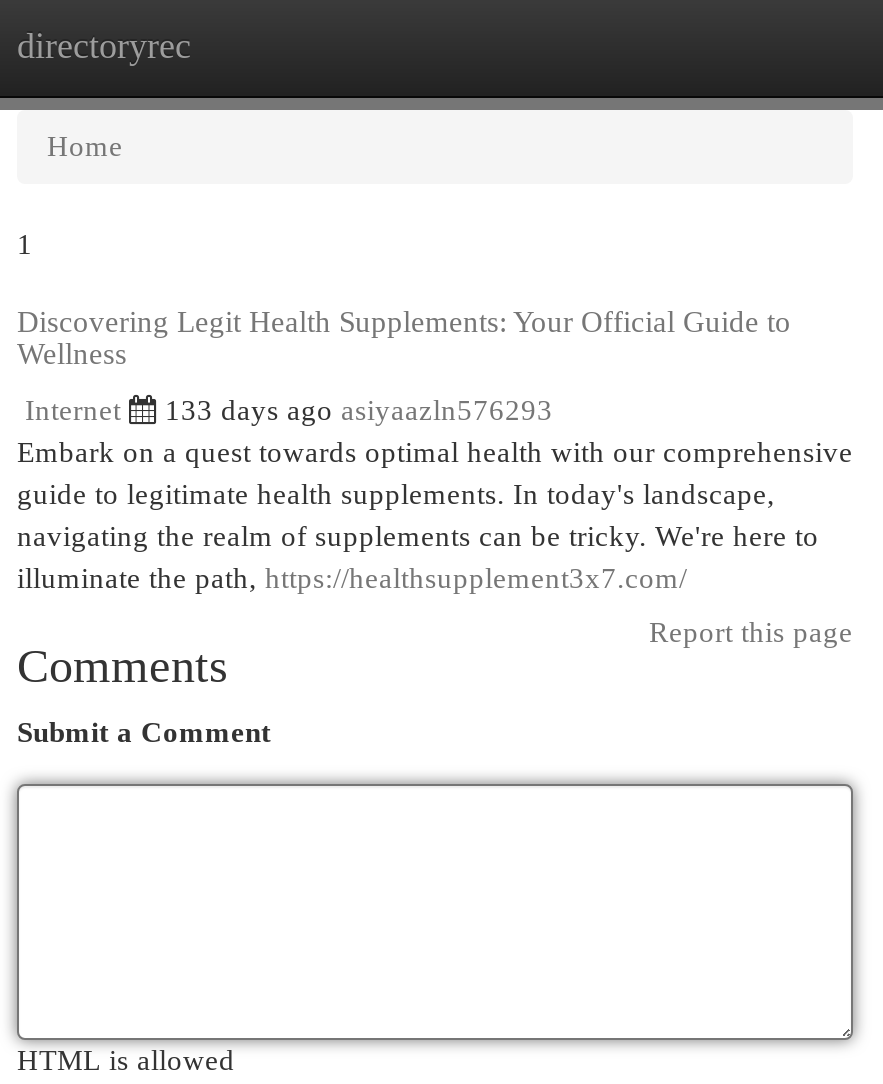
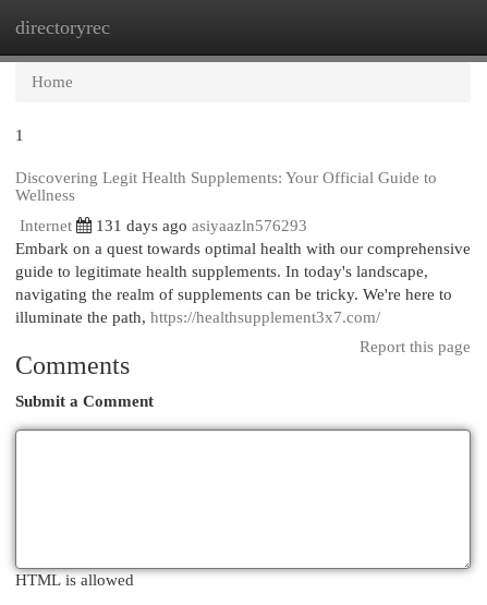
- 133 days ago asiyaazln576293
+ 131 days ago asiyaazln576293
